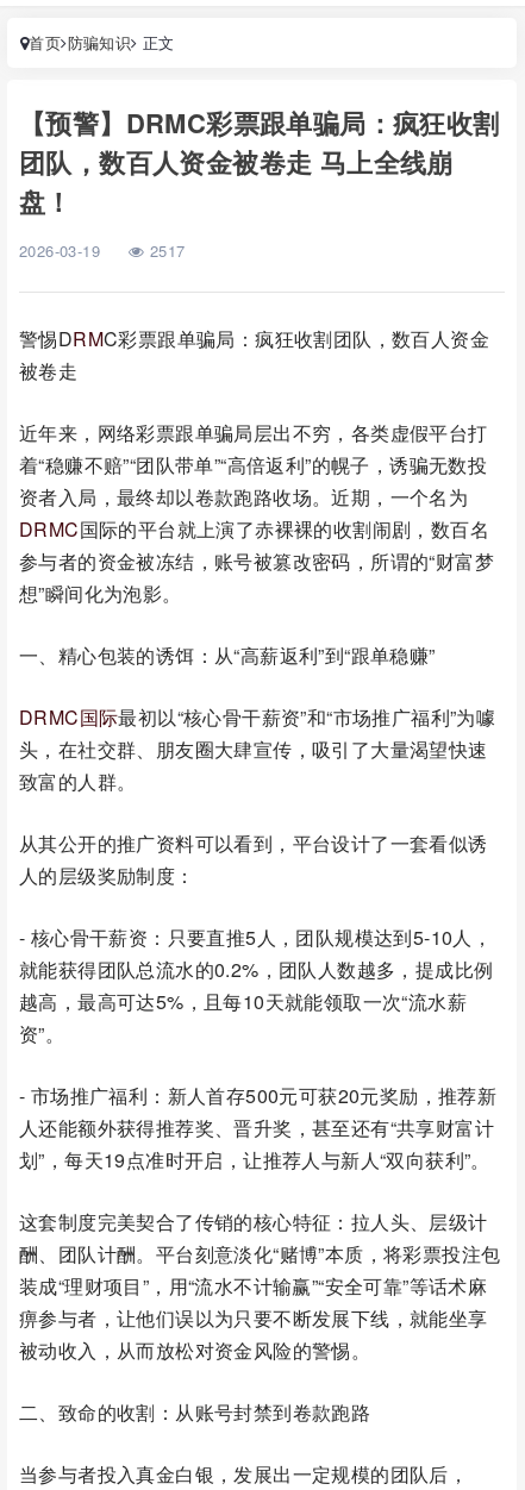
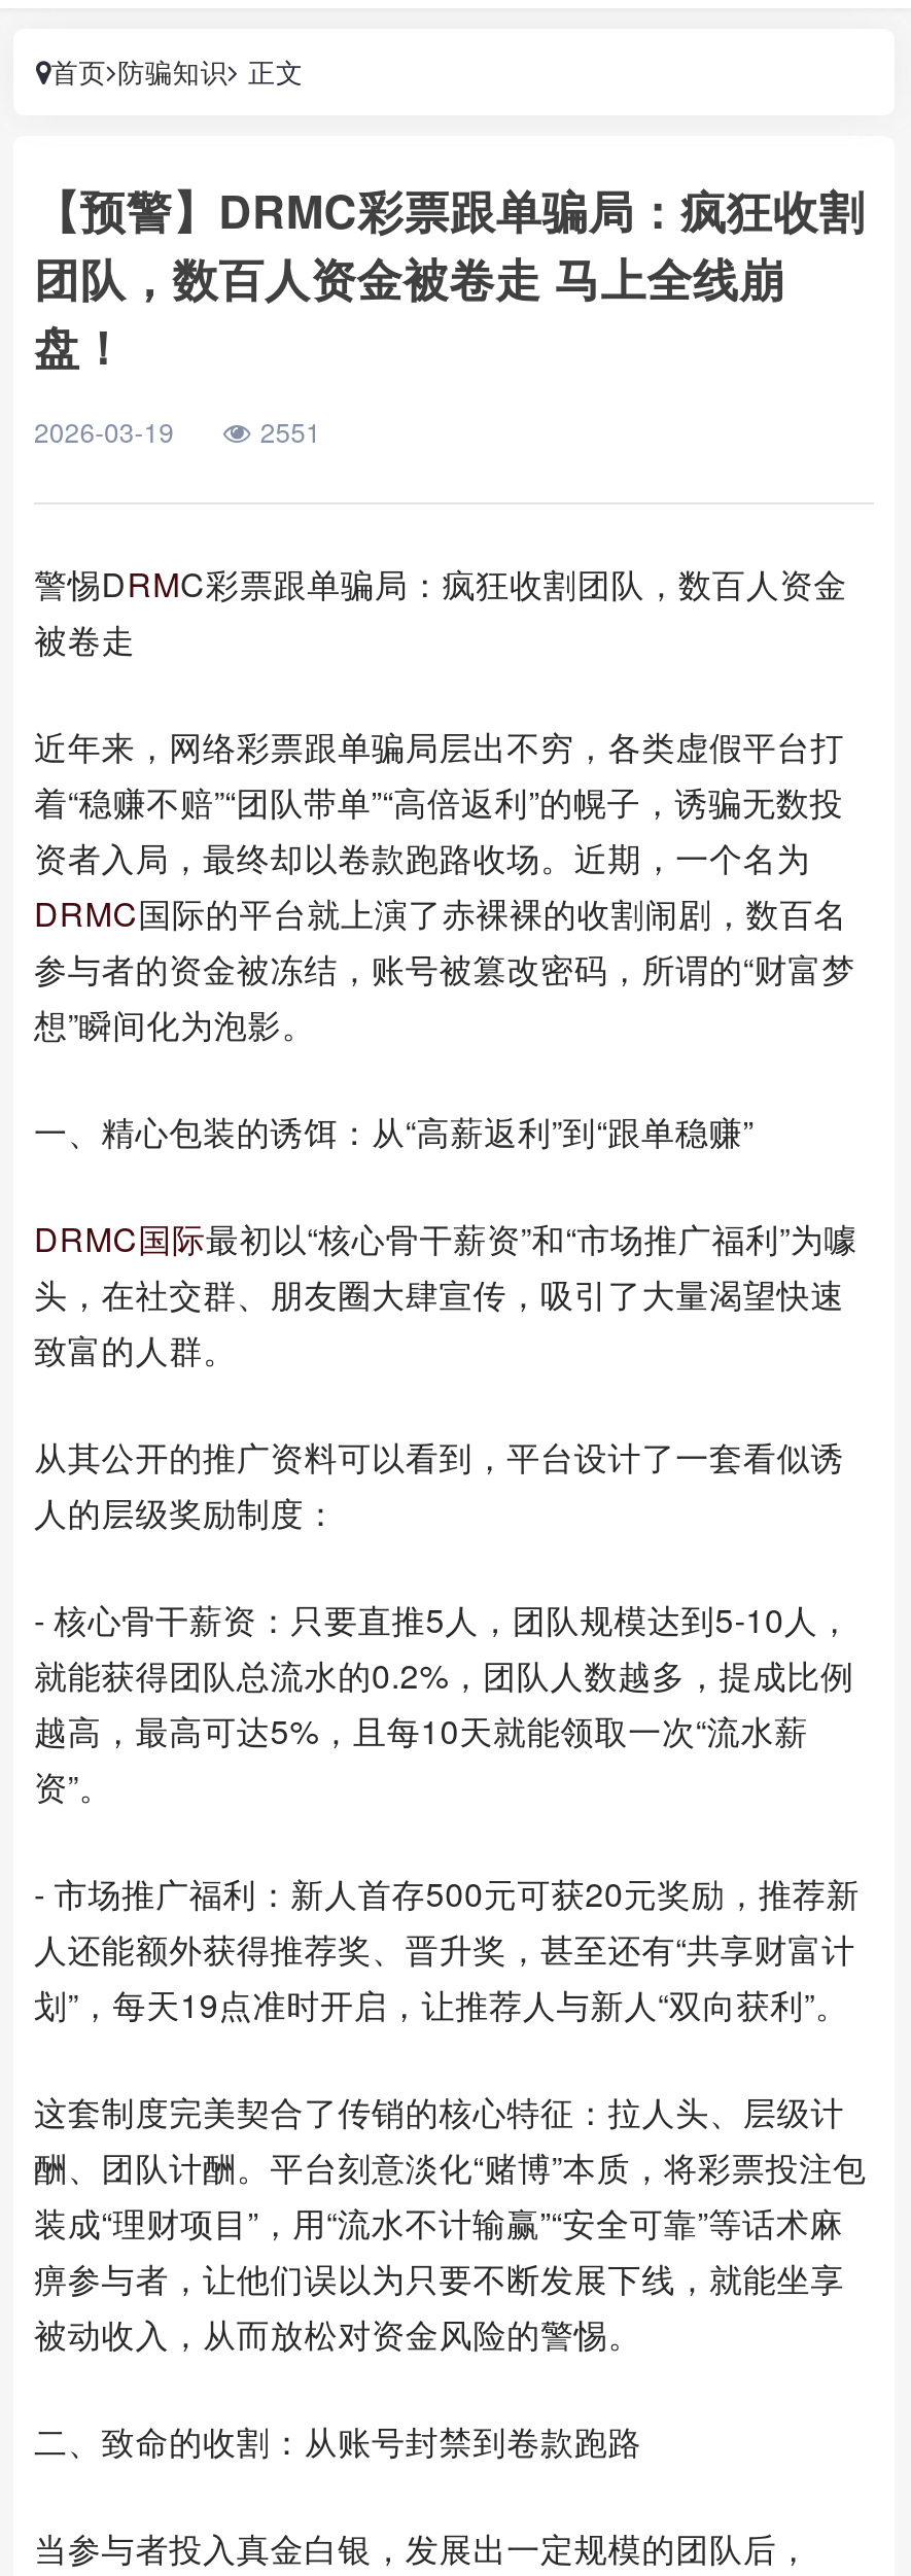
- 2517
+ 2551
